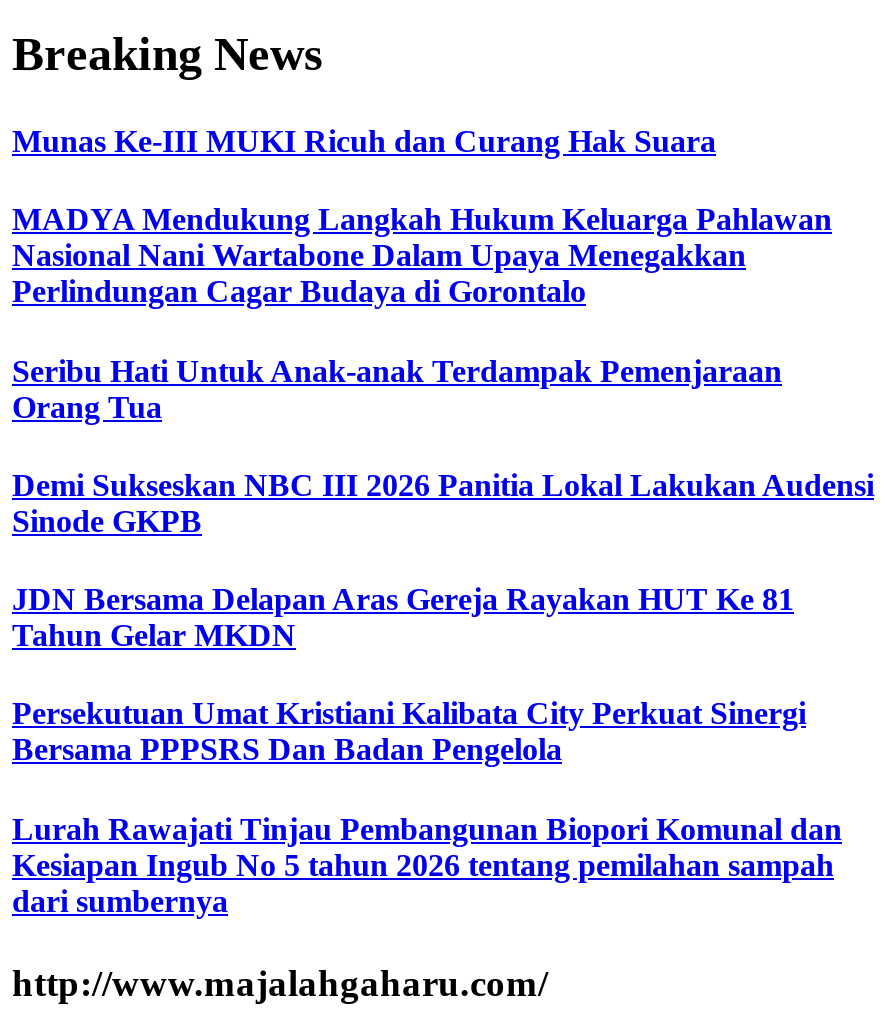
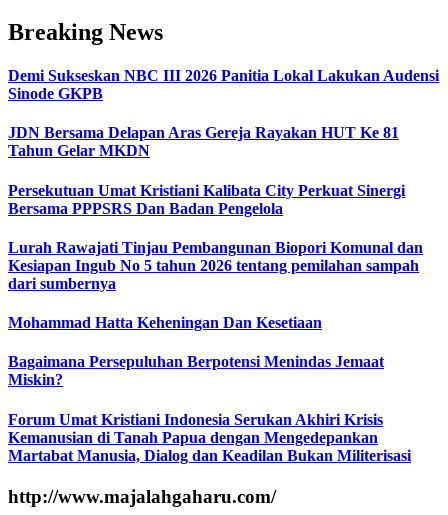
- Munas Ke-III MUKI Ricuh dan Curang Hak Suara
- MADYA Mendukung Langkah Hukum Keluarga Pahlawan
- Nasional Nani Wartabone Dalam Upaya Menegakkan
- Perlindungan Cagar Budaya di Gorontalo
- Seribu Hati Untuk Anak-anak Terdampak Pemenjaraan
- Orang Tua

moved up: Demi Sukseskan NBC III 2026 Panitia Lokal Lakukan Audensi | Sinode GKPB | JDN Bersama Delapan Aras Gereja Rayakan HUT Ke 81 | ... | Kesiapan Ingub No 5 tahun 2026 tentang pemilahan sampah | dari sumbernya

+ Mohammad Hatta Keheningan Dan Kesetiaan
+ Bagaimana Persepuluhan Berpotensi Menindas Jemaat
+ Miskin?
+ Forum Umat Kristiani Indonesia Serukan Akhiri Krisis
+ Kemanusian di Tanah Papua dengan Mengedepankan
+ Martabat Manusia, Dialog dan Keadilan Bukan Militerisasi
